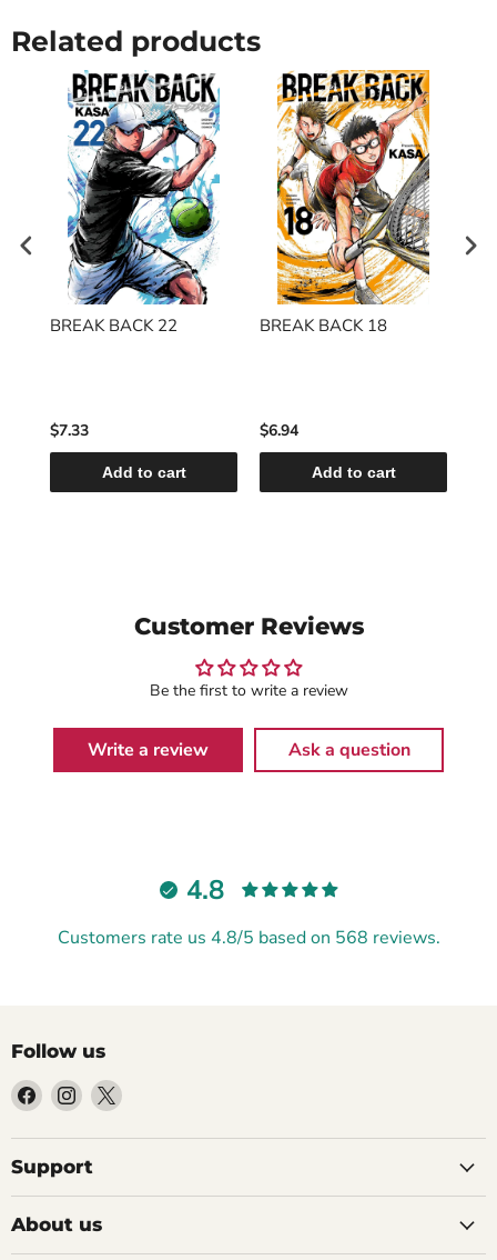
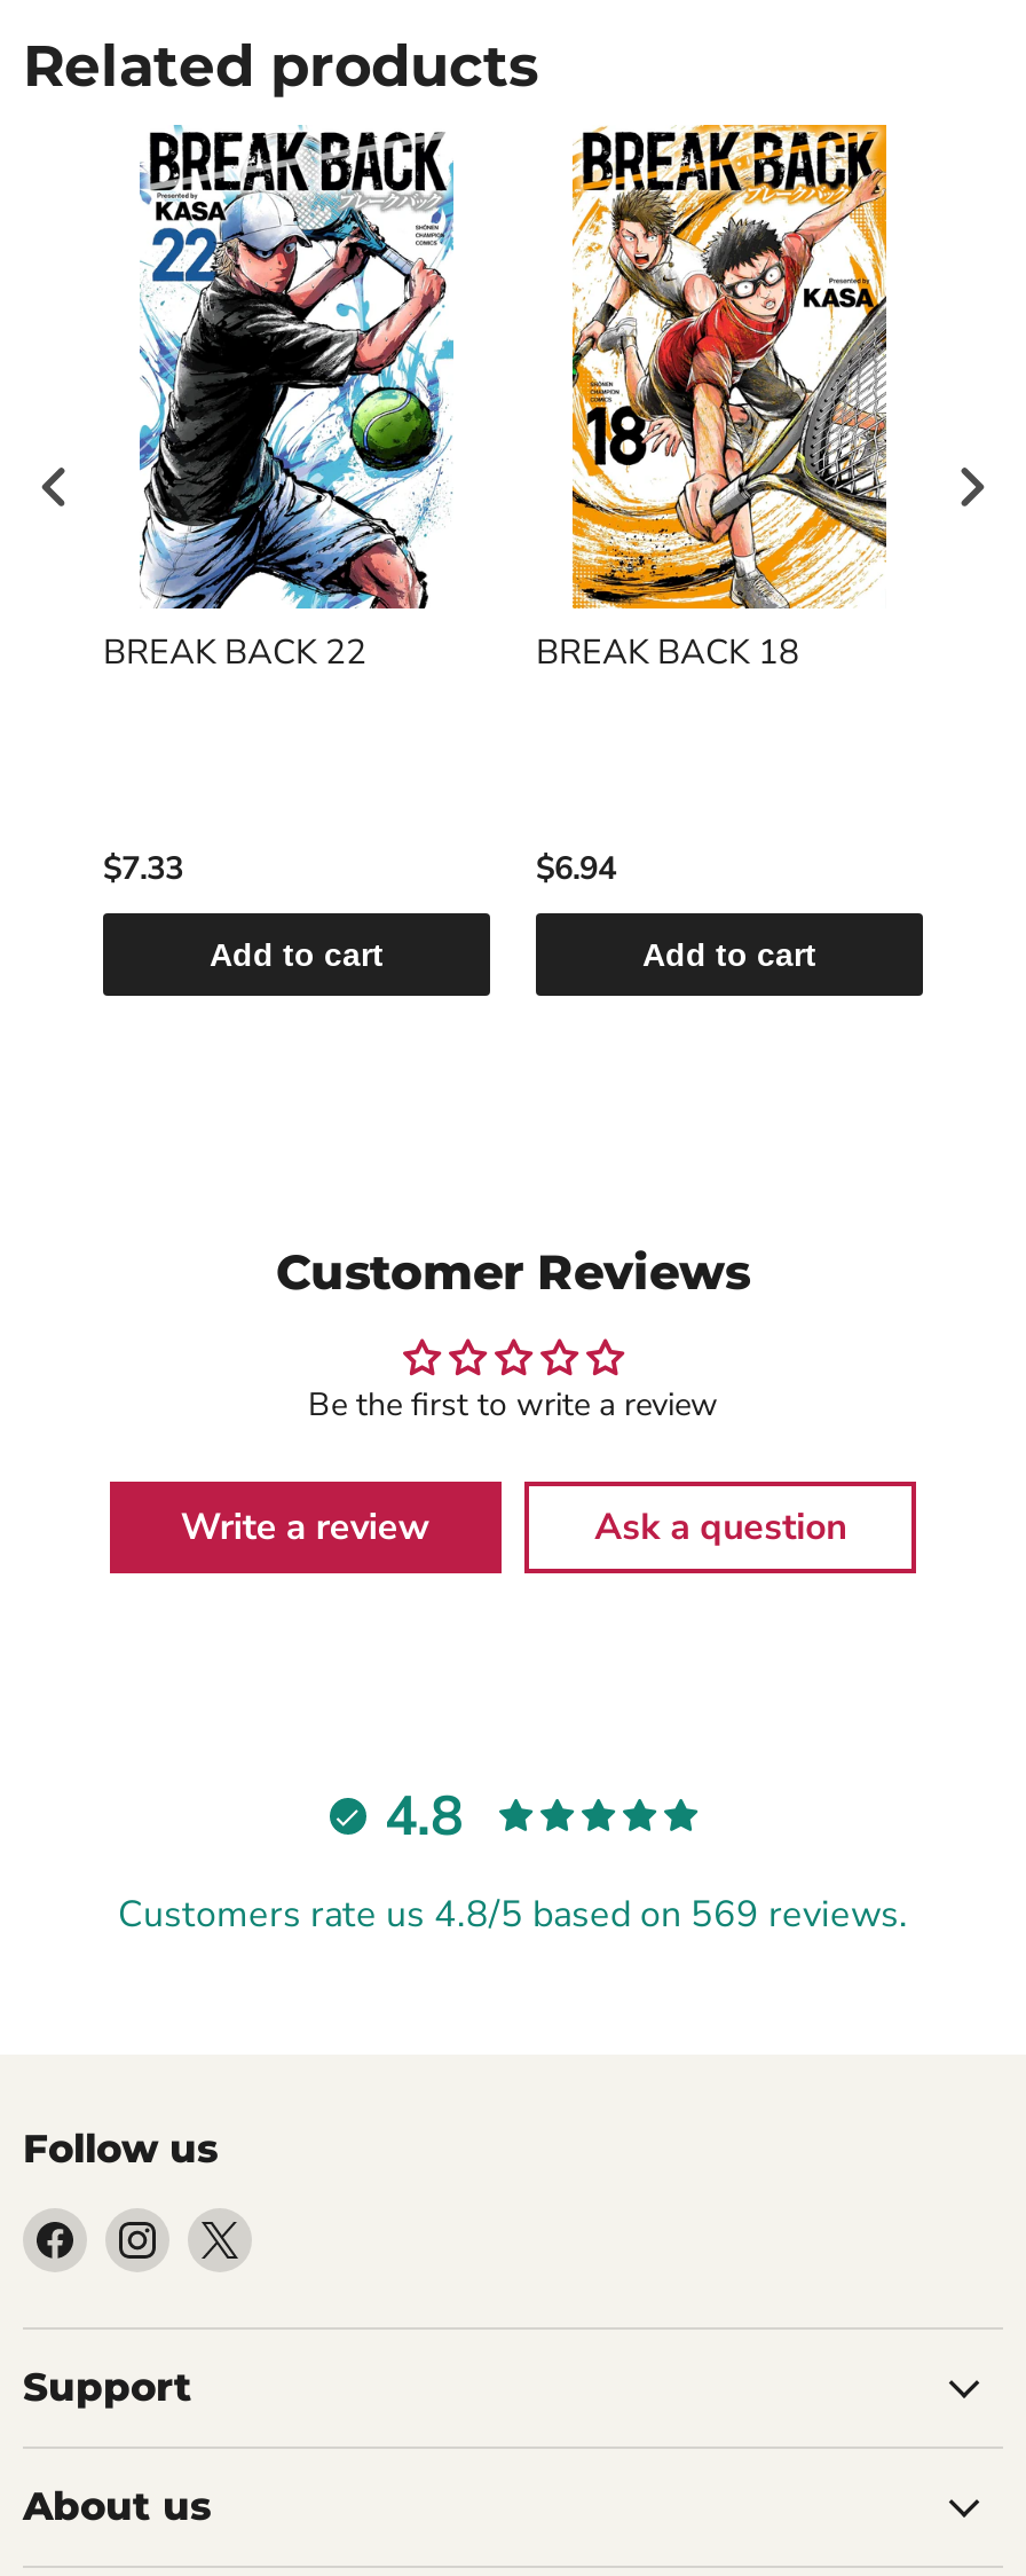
- Customers rate us 4.8/5 based on 568 reviews.
+ Customers rate us 4.8/5 based on 569 reviews.
